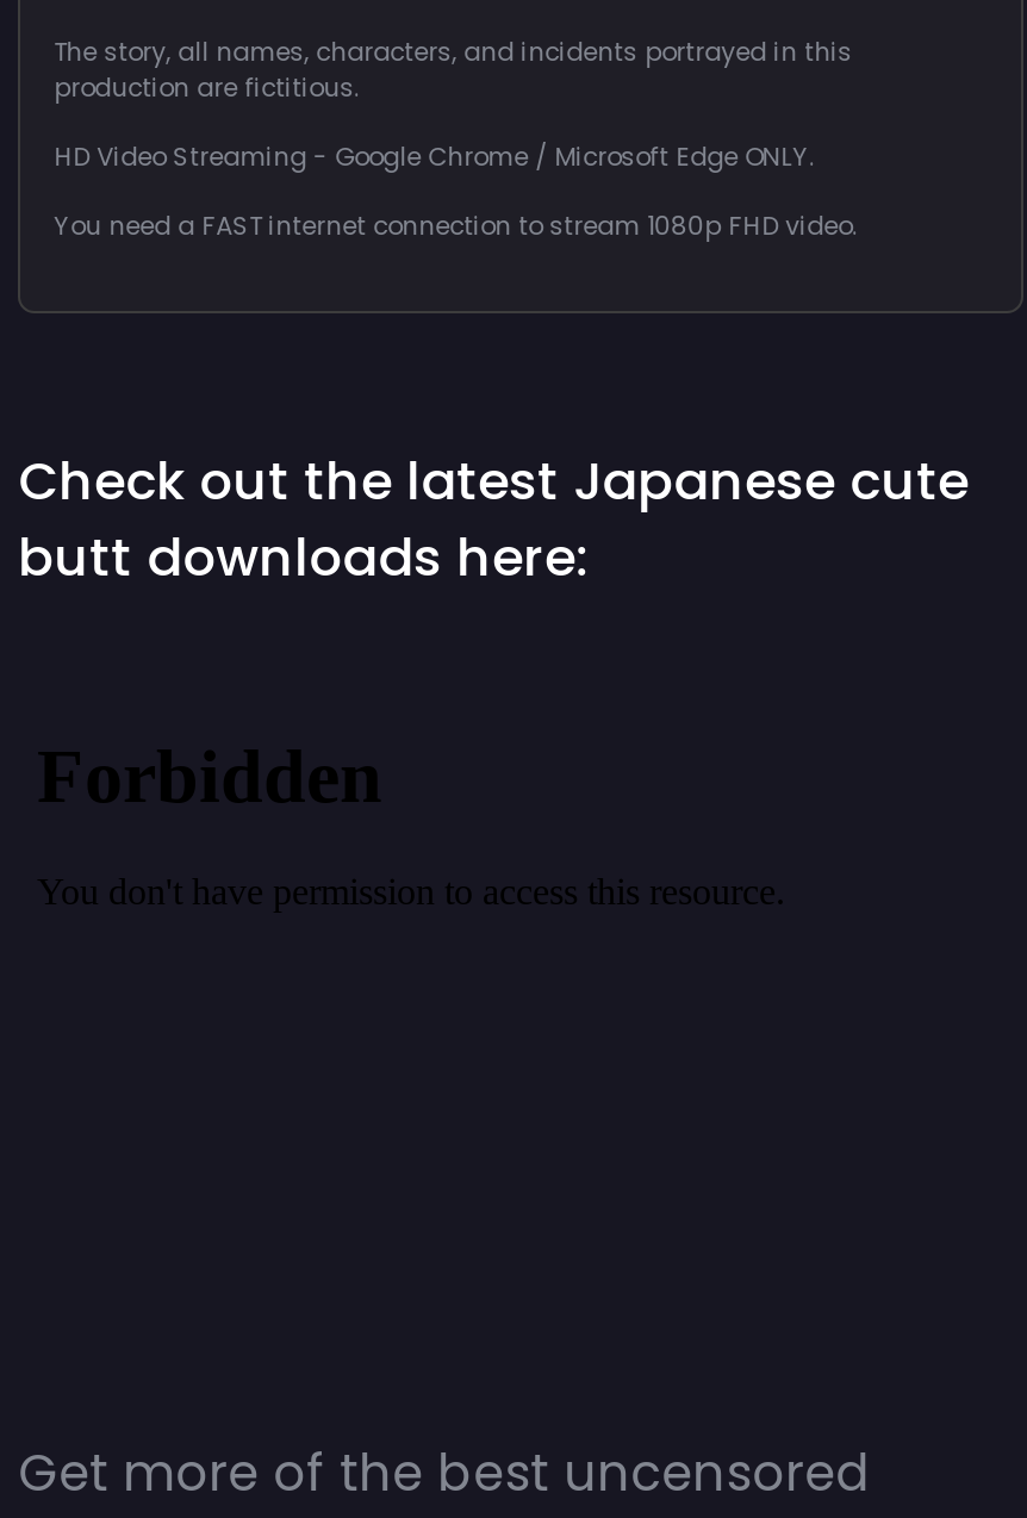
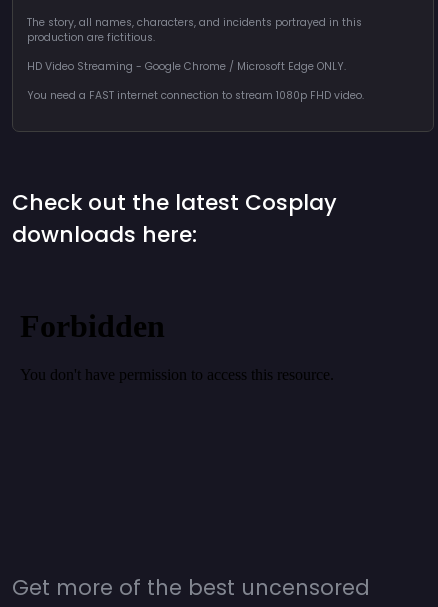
- Check out the latest Japanese cute
- butt downloads here:
+ Check out the latest Cosplay
+ downloads here:
